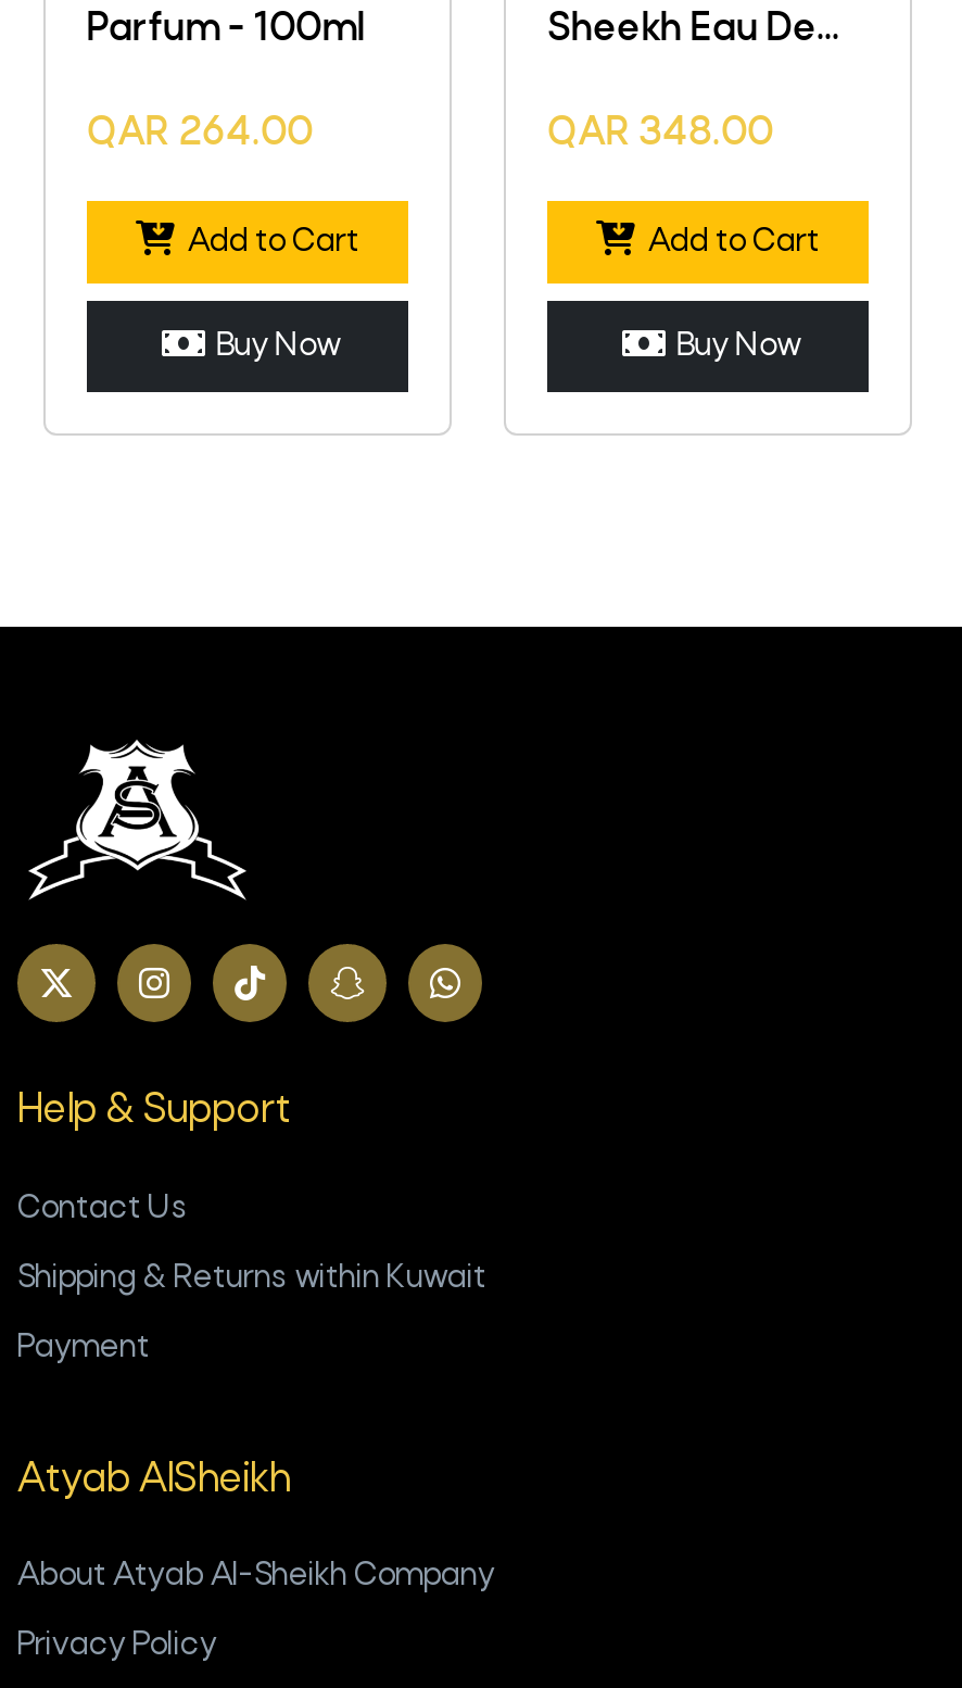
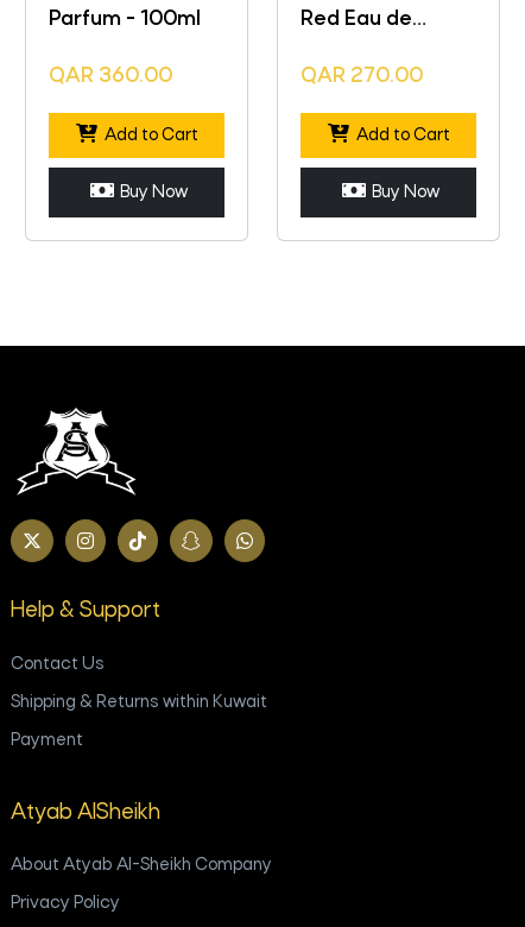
- Sheekh Eau De
+ Red Eau de

- QAR 264.00
+ QAR 360.00

- QAR 348.00
+ QAR 270.00
